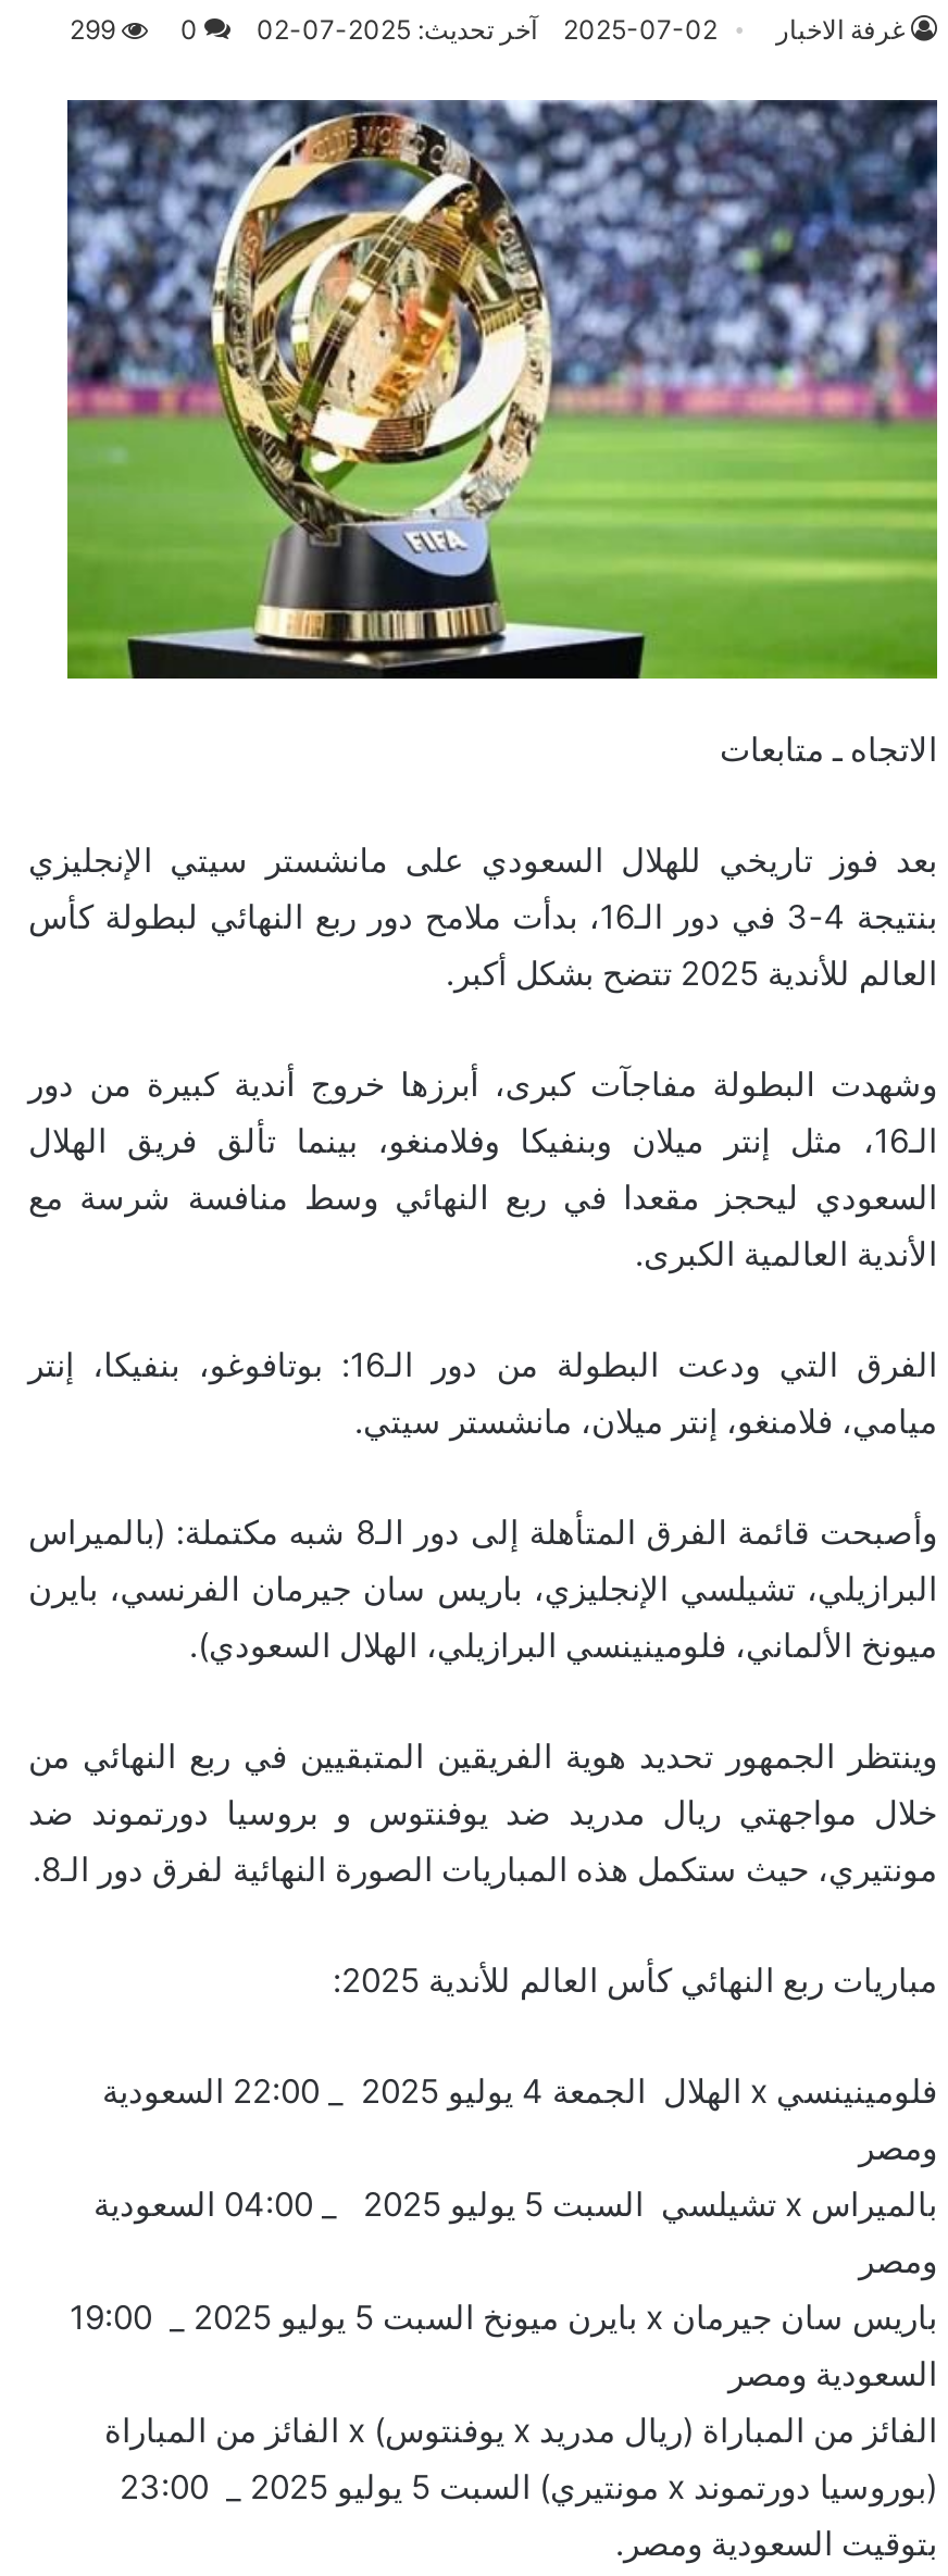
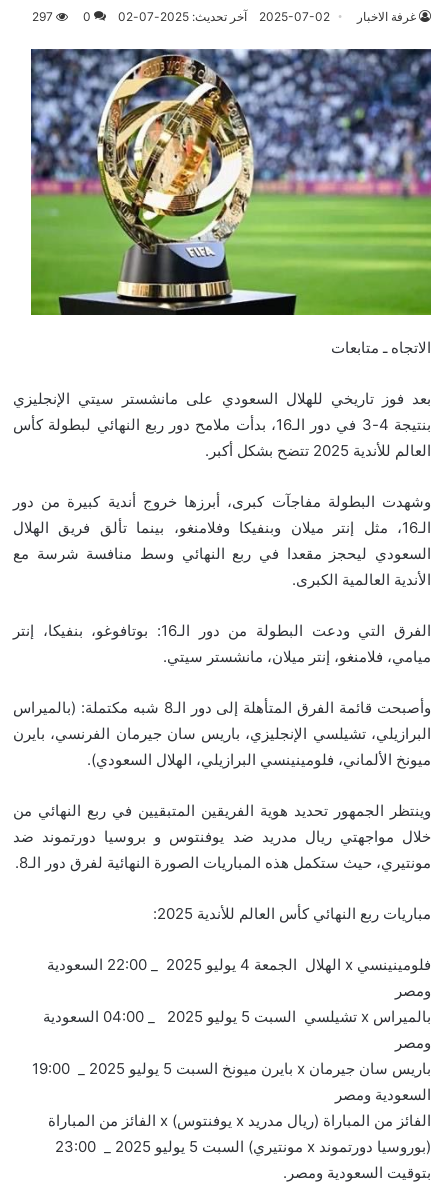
- 299 0
+ 297 0
